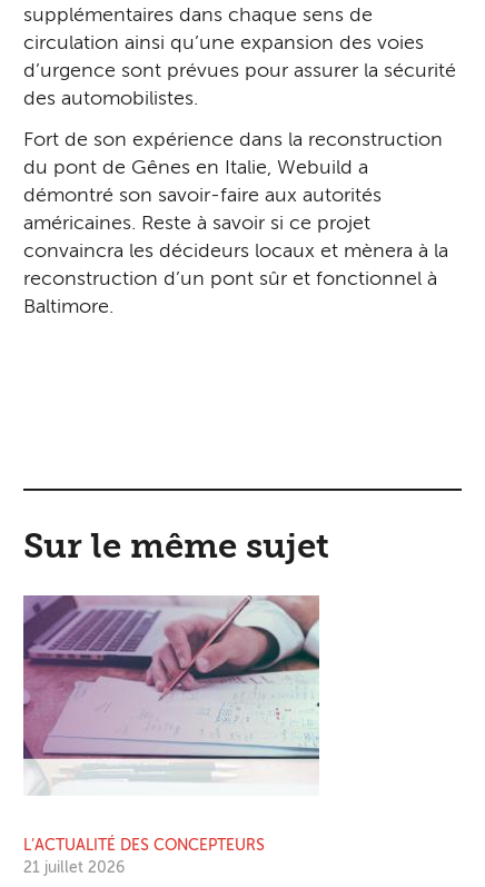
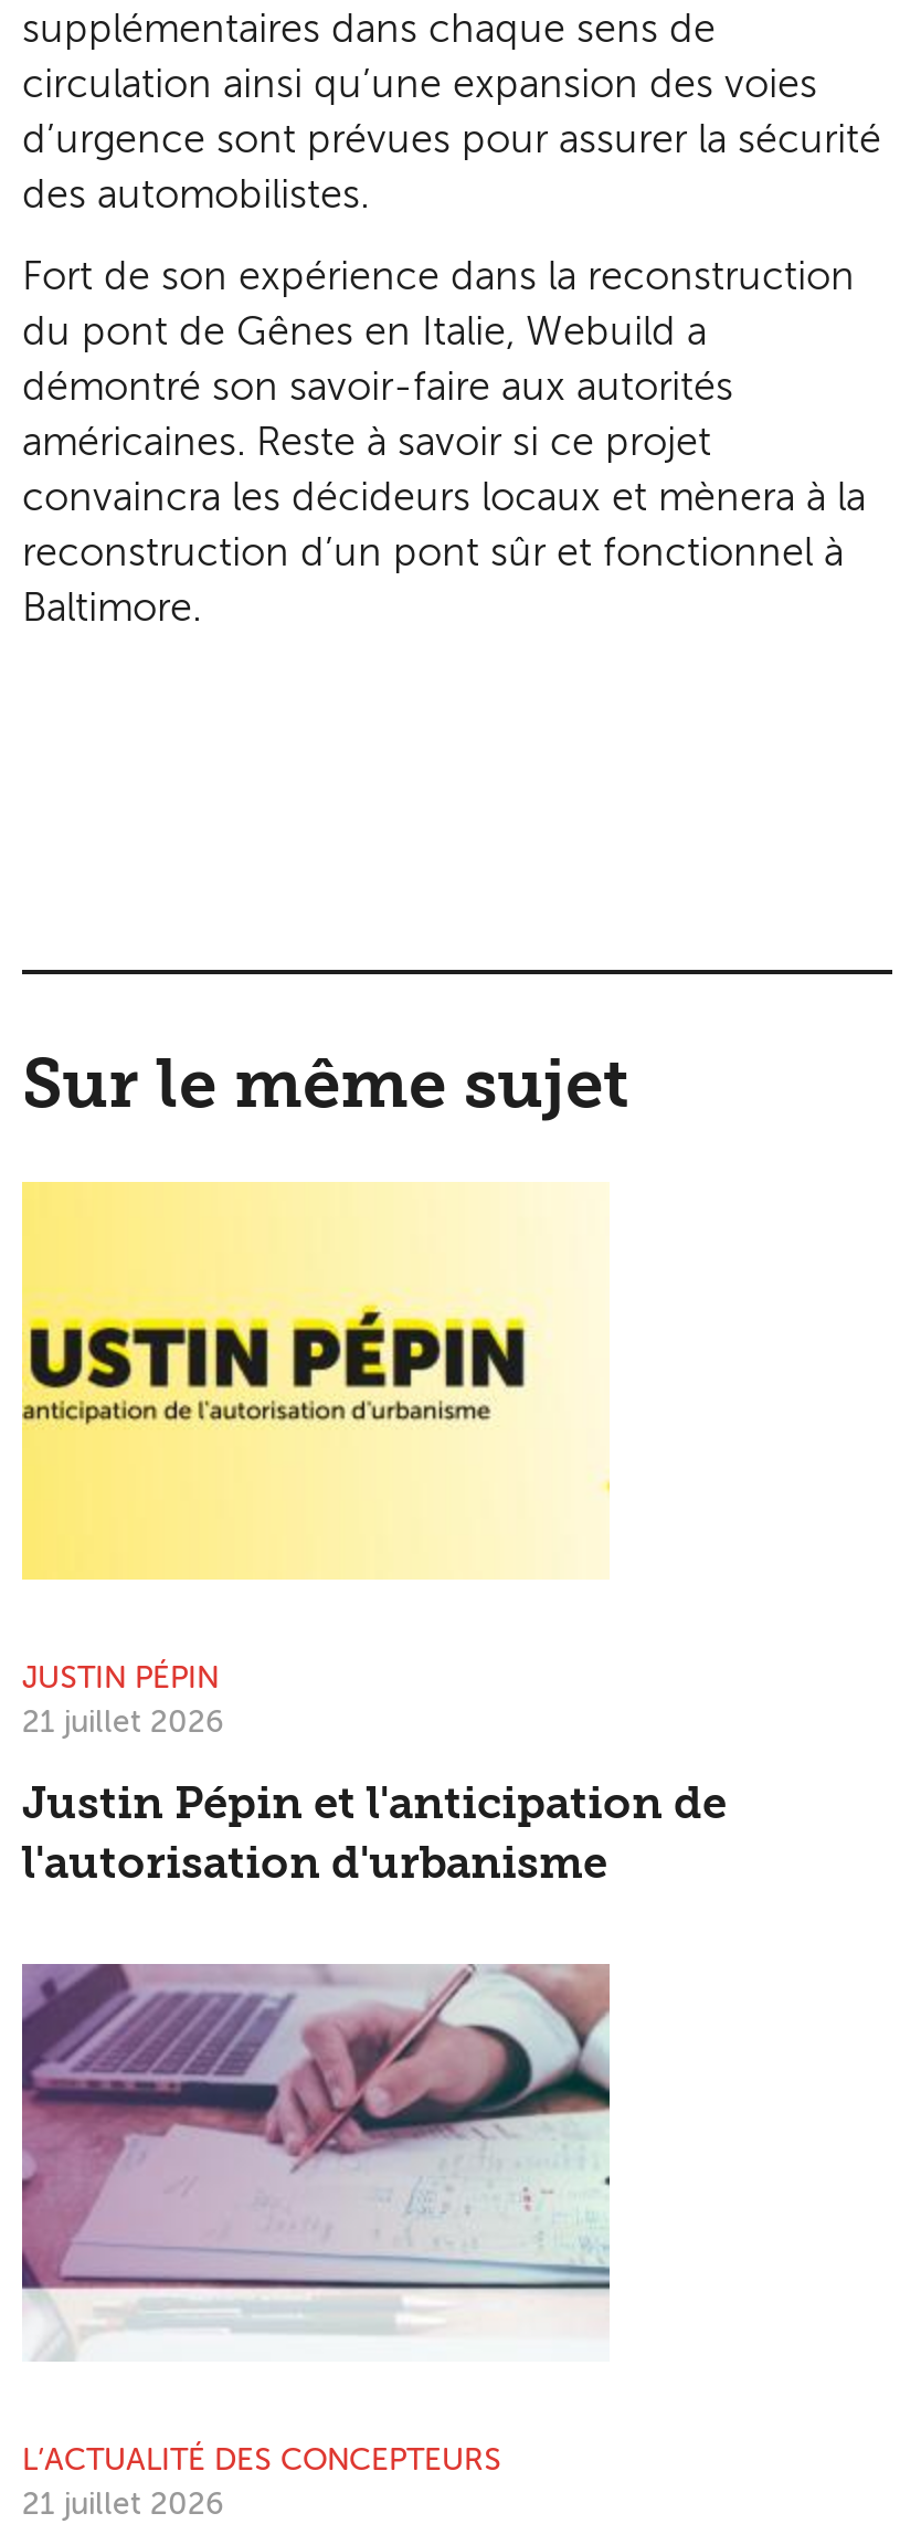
+ [image]
+ JUSTIN PÉPIN
+ 21 juillet 2026
+ Justin Pépin et l'anticipation de
+ l'autorisation d'urbanisme
